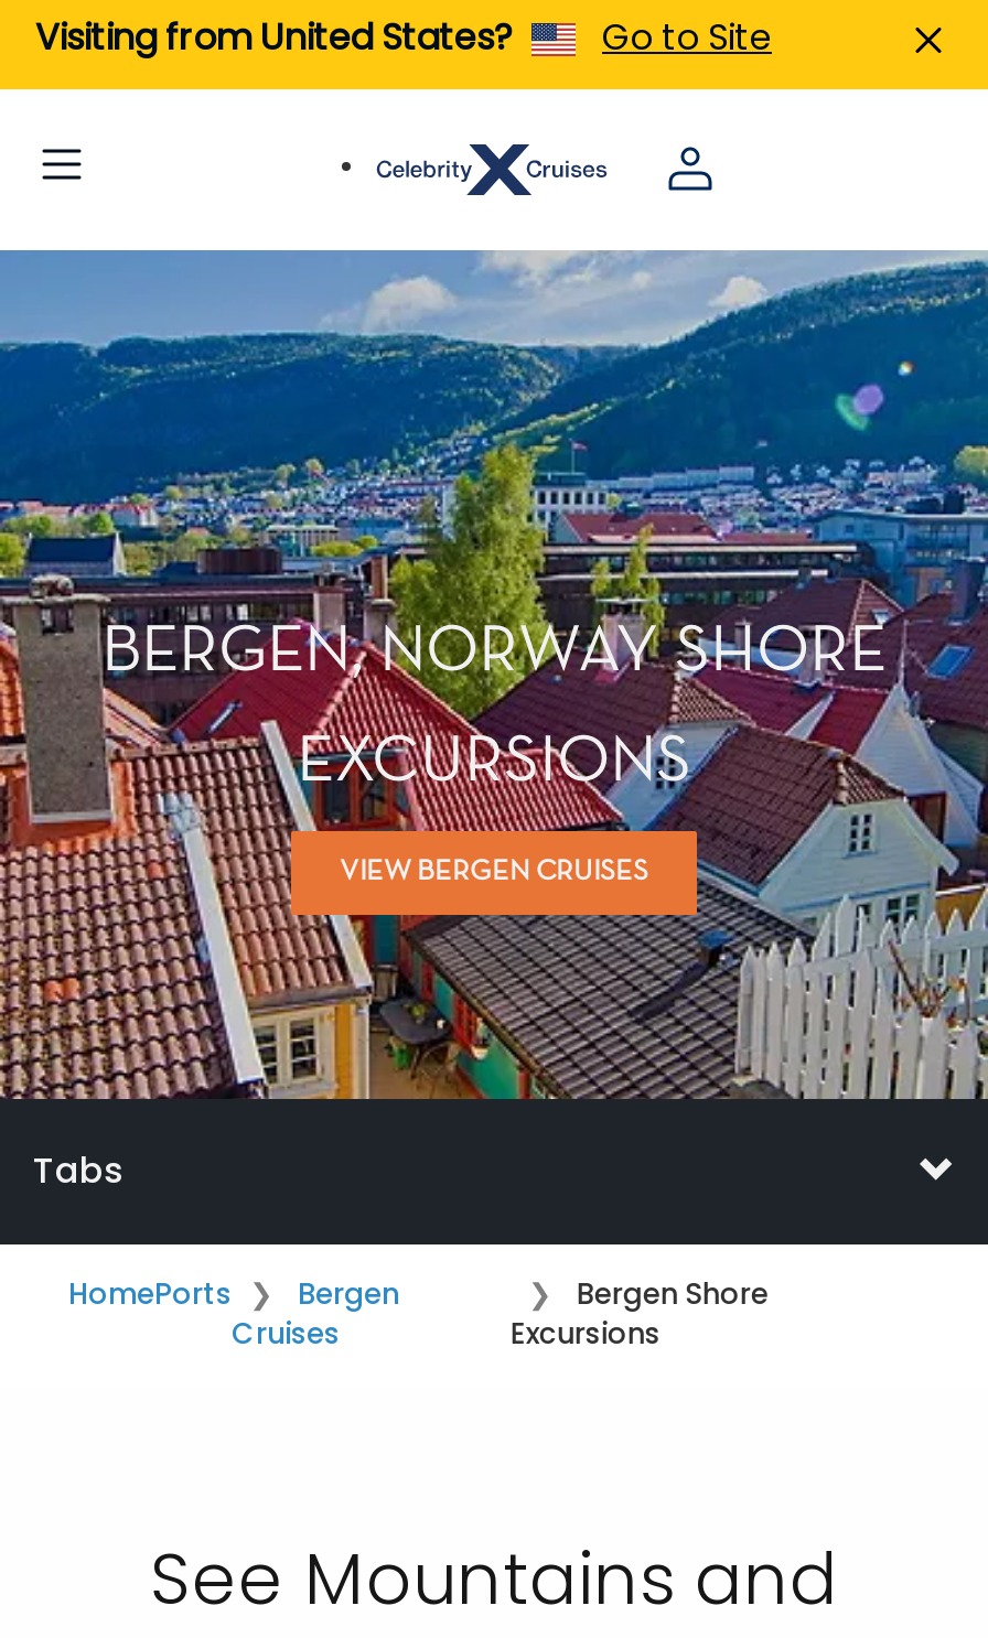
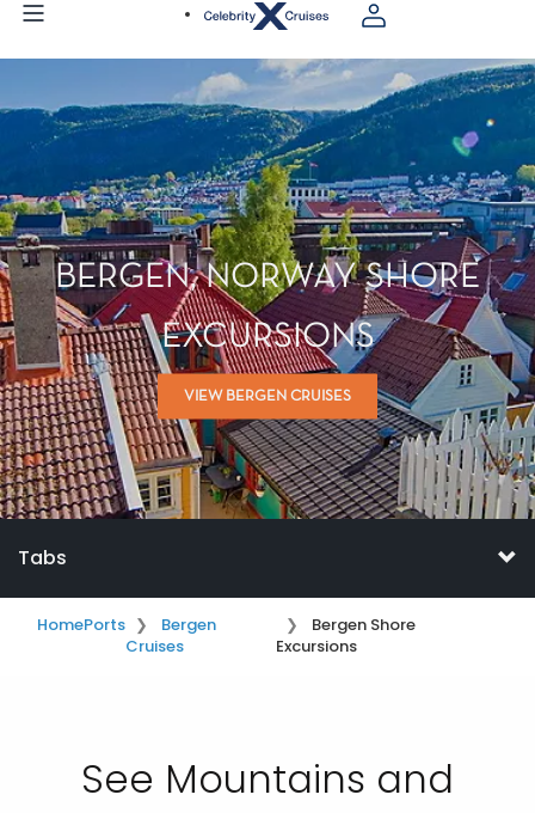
- Visiting from United States?
- Go to Site
